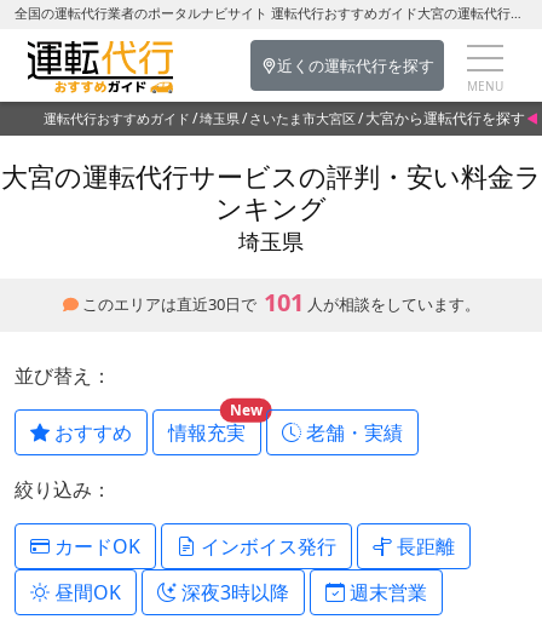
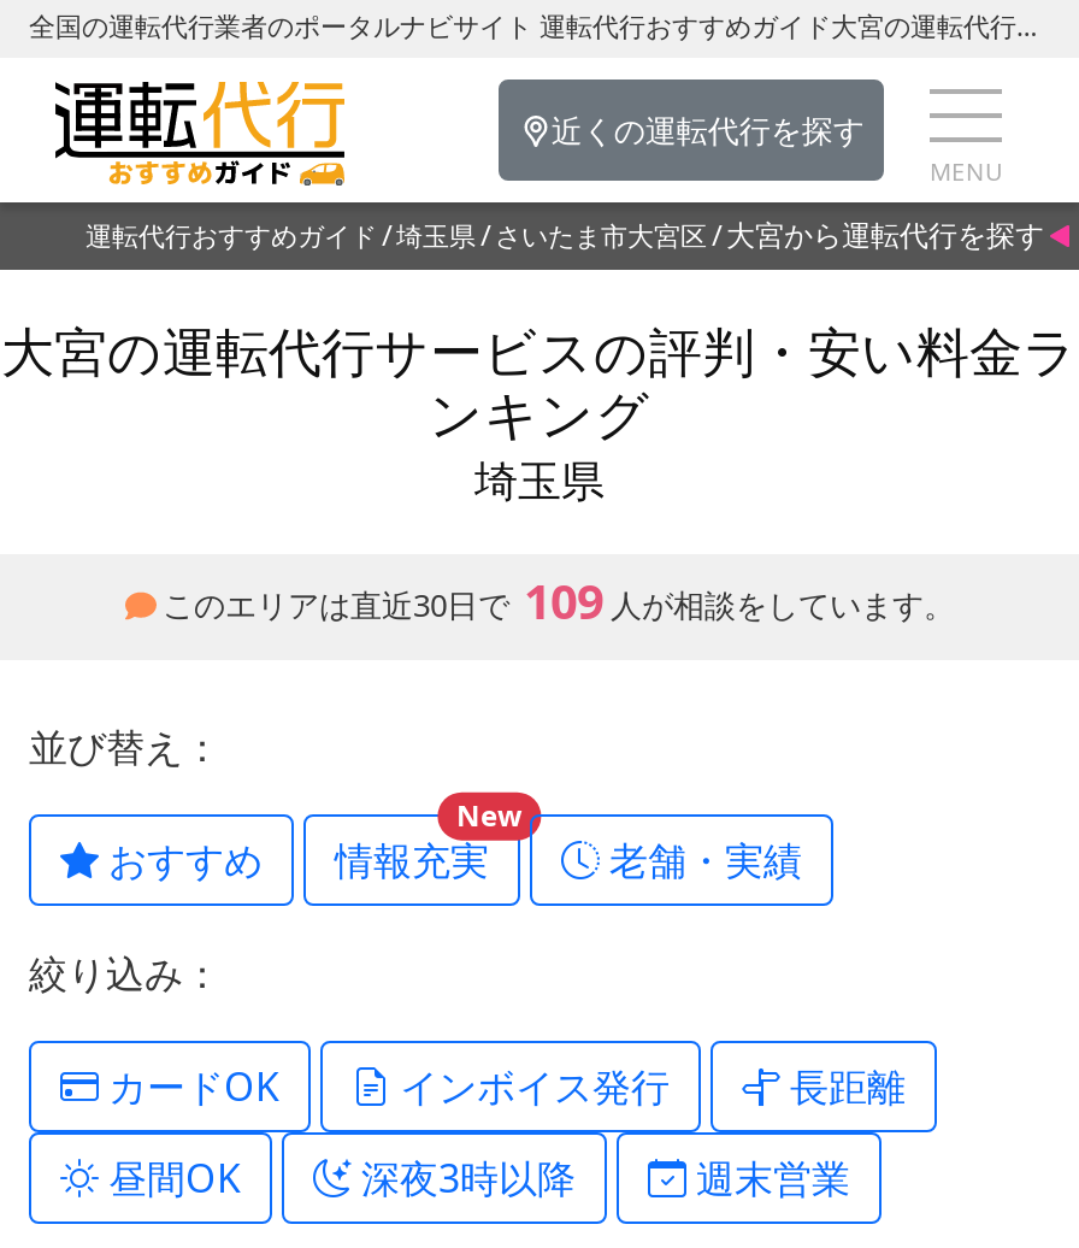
- このエリアは直近30日で 101 人が相談をしています。
+ このエリアは直近30日で 109 人が相談をしています。
